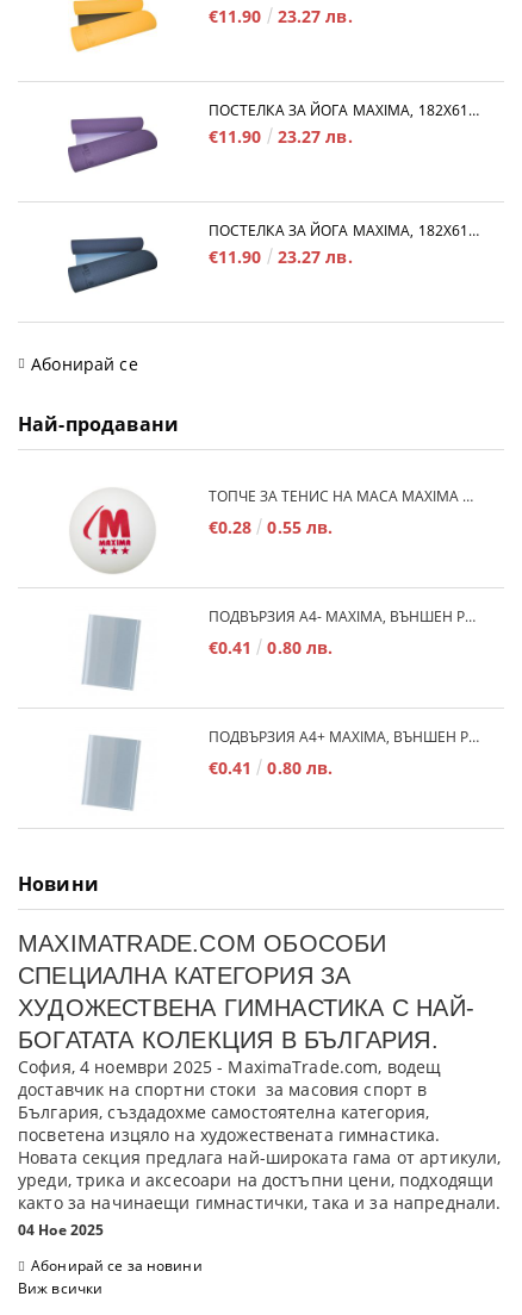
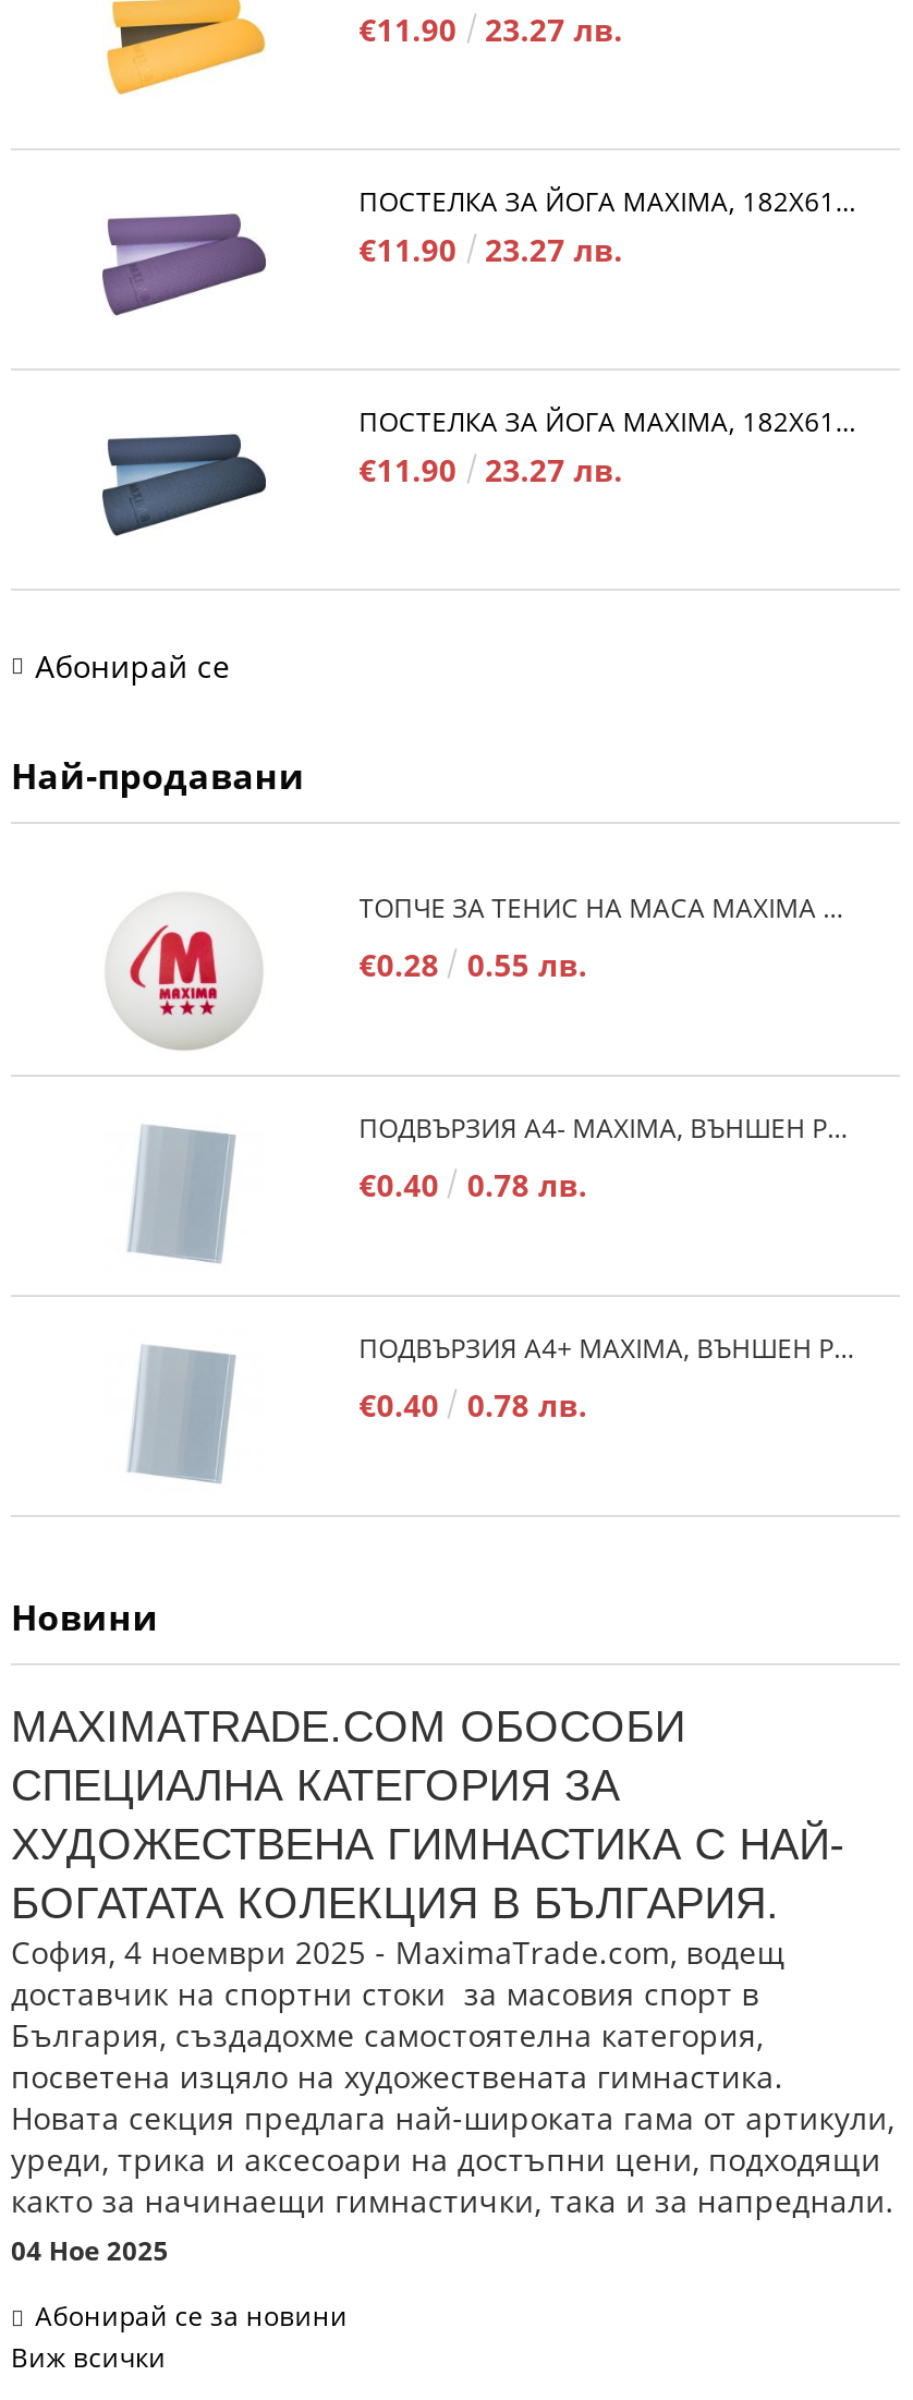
- €0.41
+ €0.40

- 0.80 лв.
+ 0.78 лв.

- €0.41
+ €0.40

- 0.80 лв.
+ 0.78 лв.
